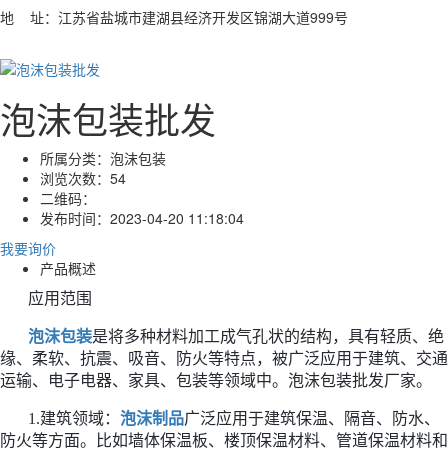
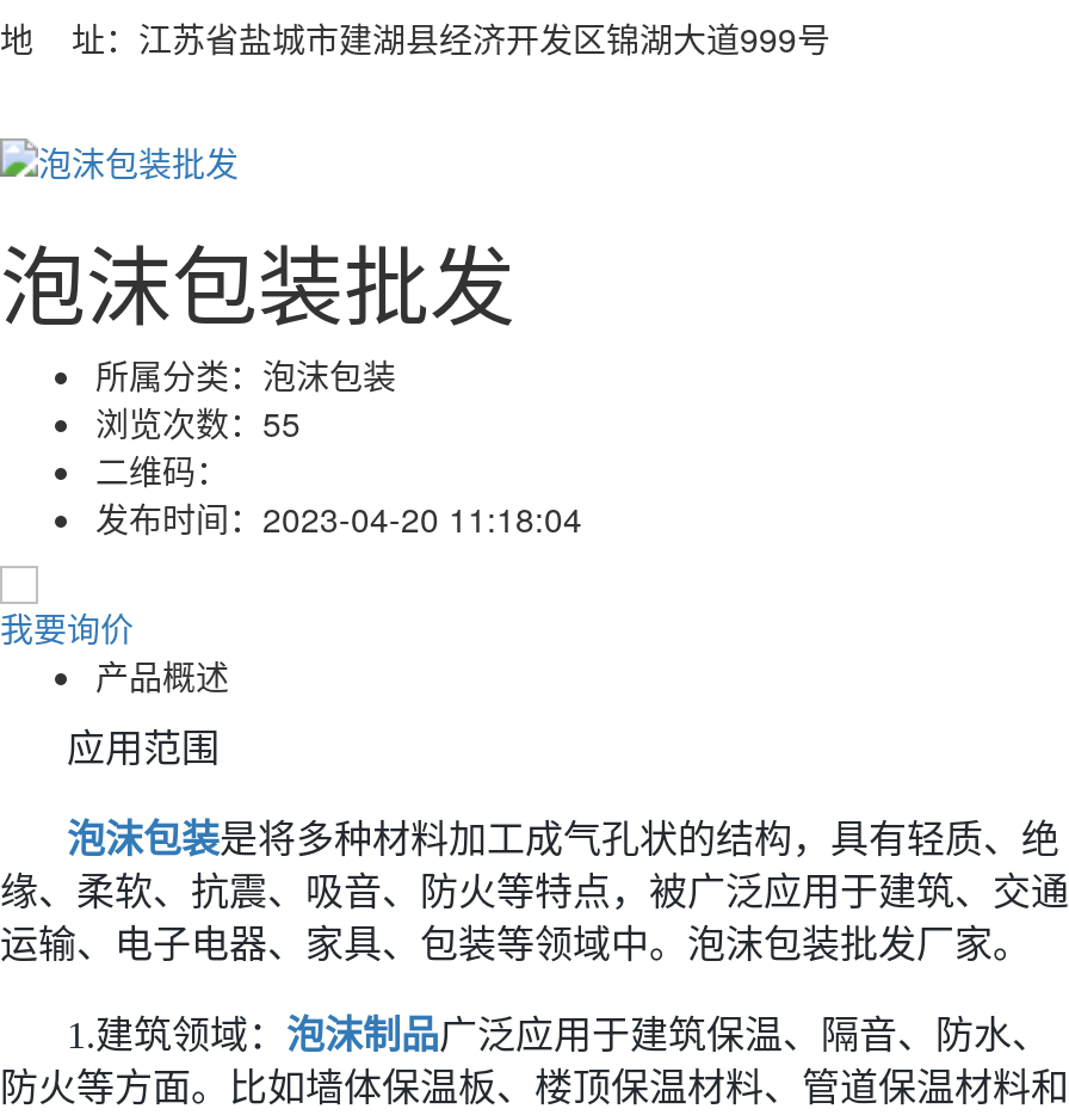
- 浏览次数：54
+ 浏览次数：55
